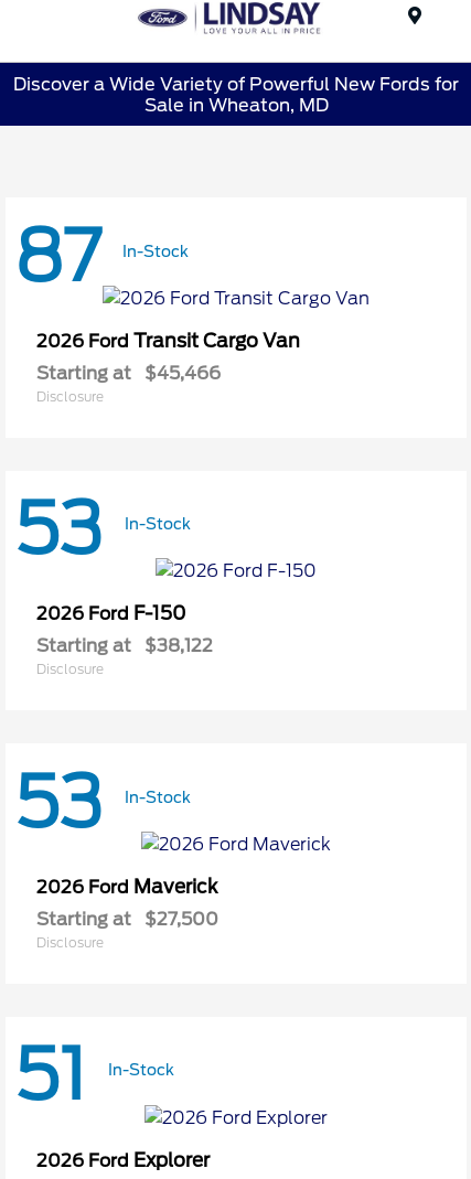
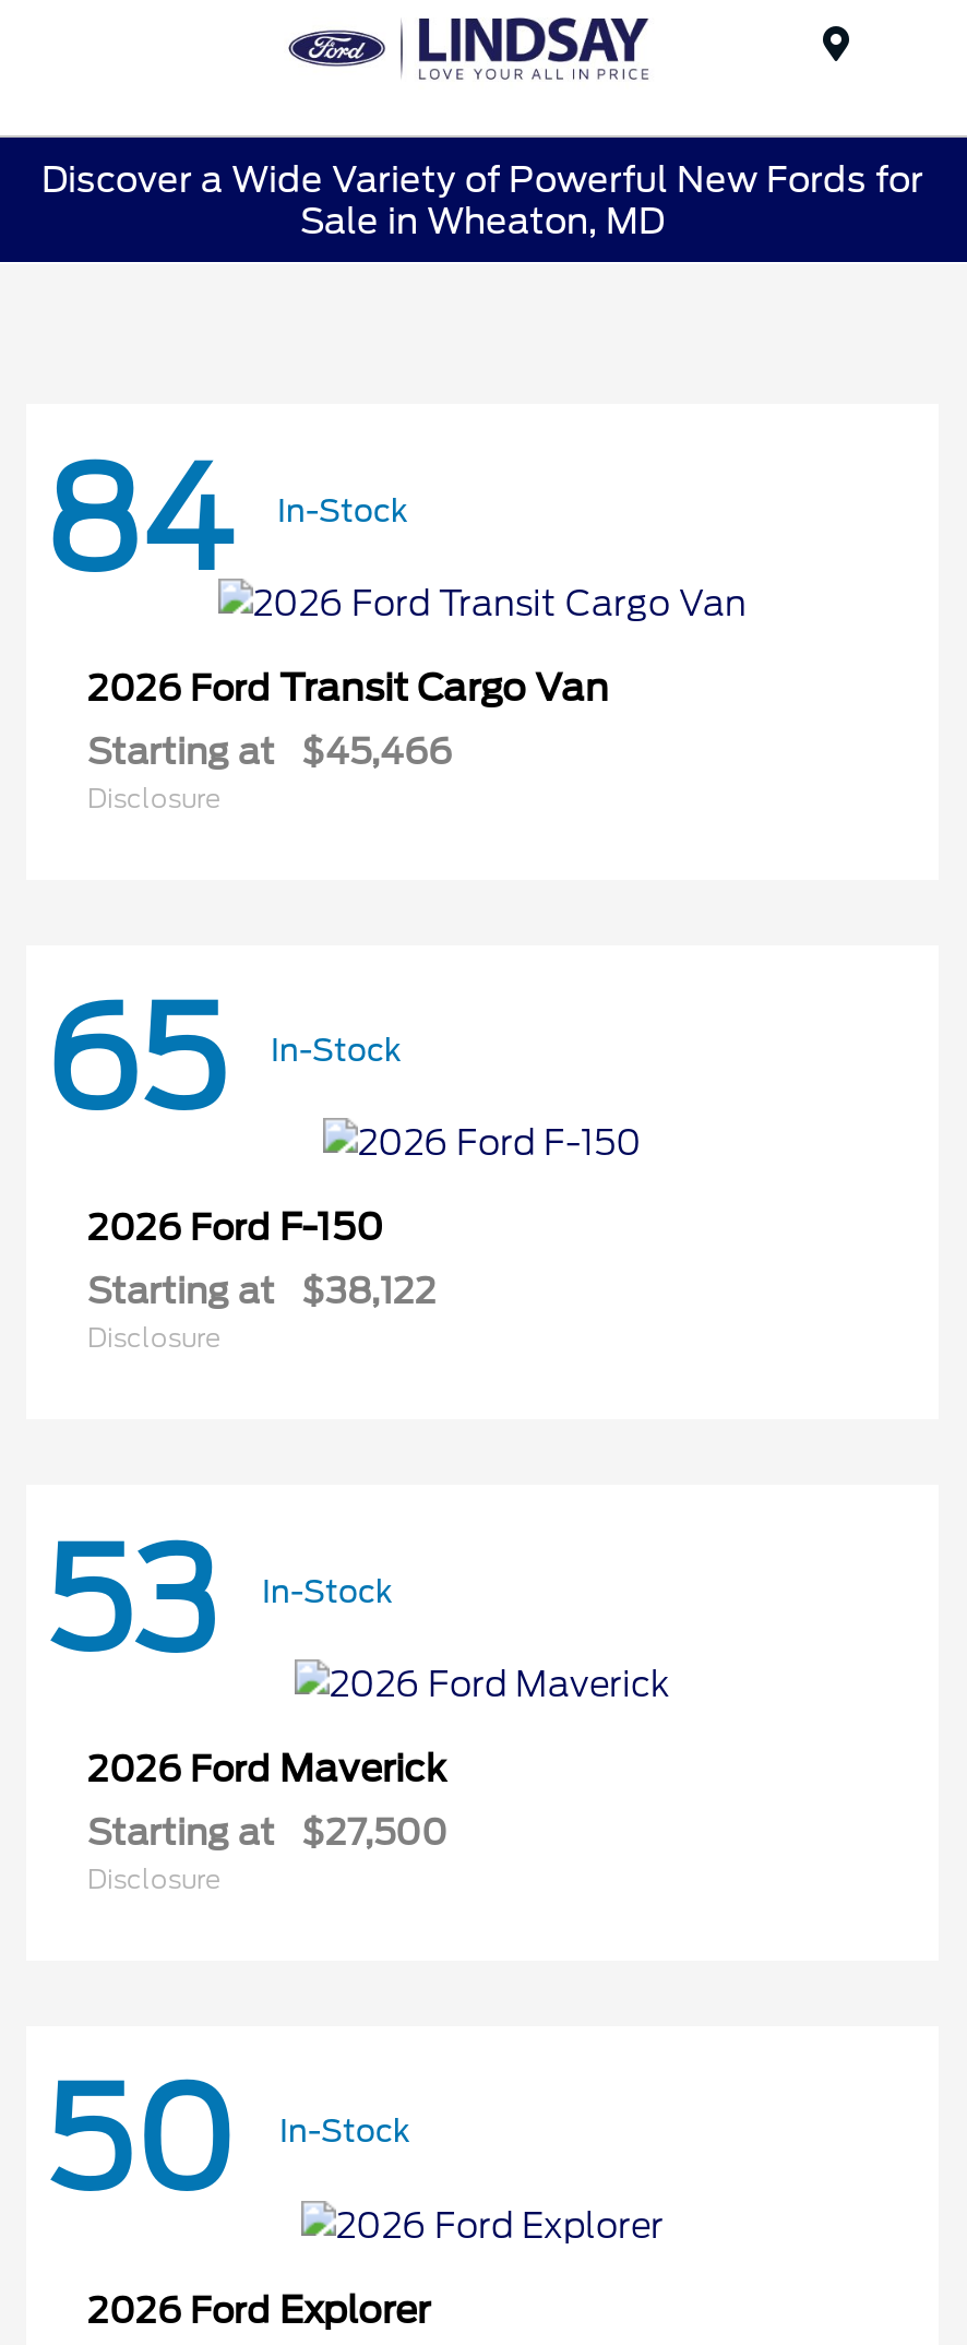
- 87 In-Stock
+ 84 In-Stock

- 53 In-Stock
+ 65 In-Stock

- 51 In-Stock
+ 50 In-Stock
